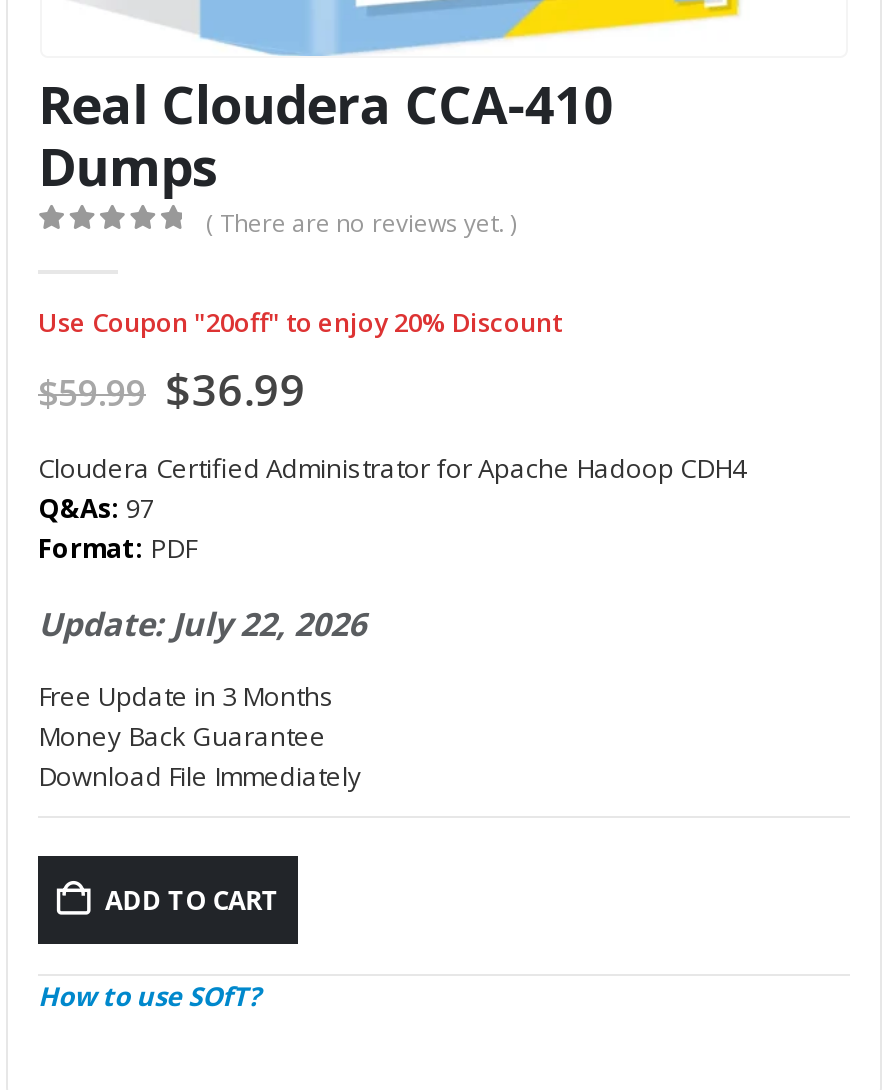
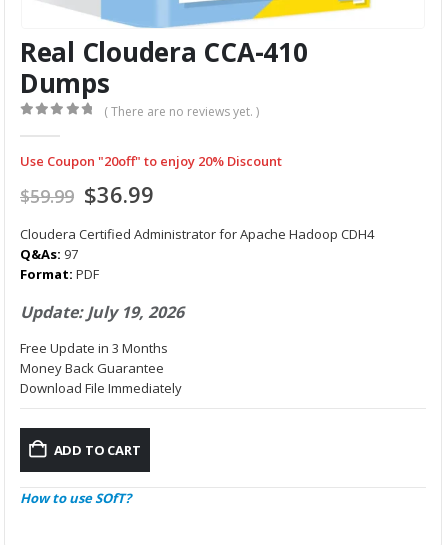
- Update: July 22, 2026
+ Update: July 19, 2026
